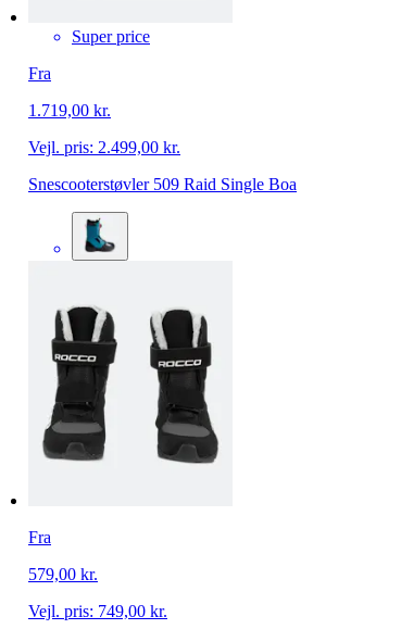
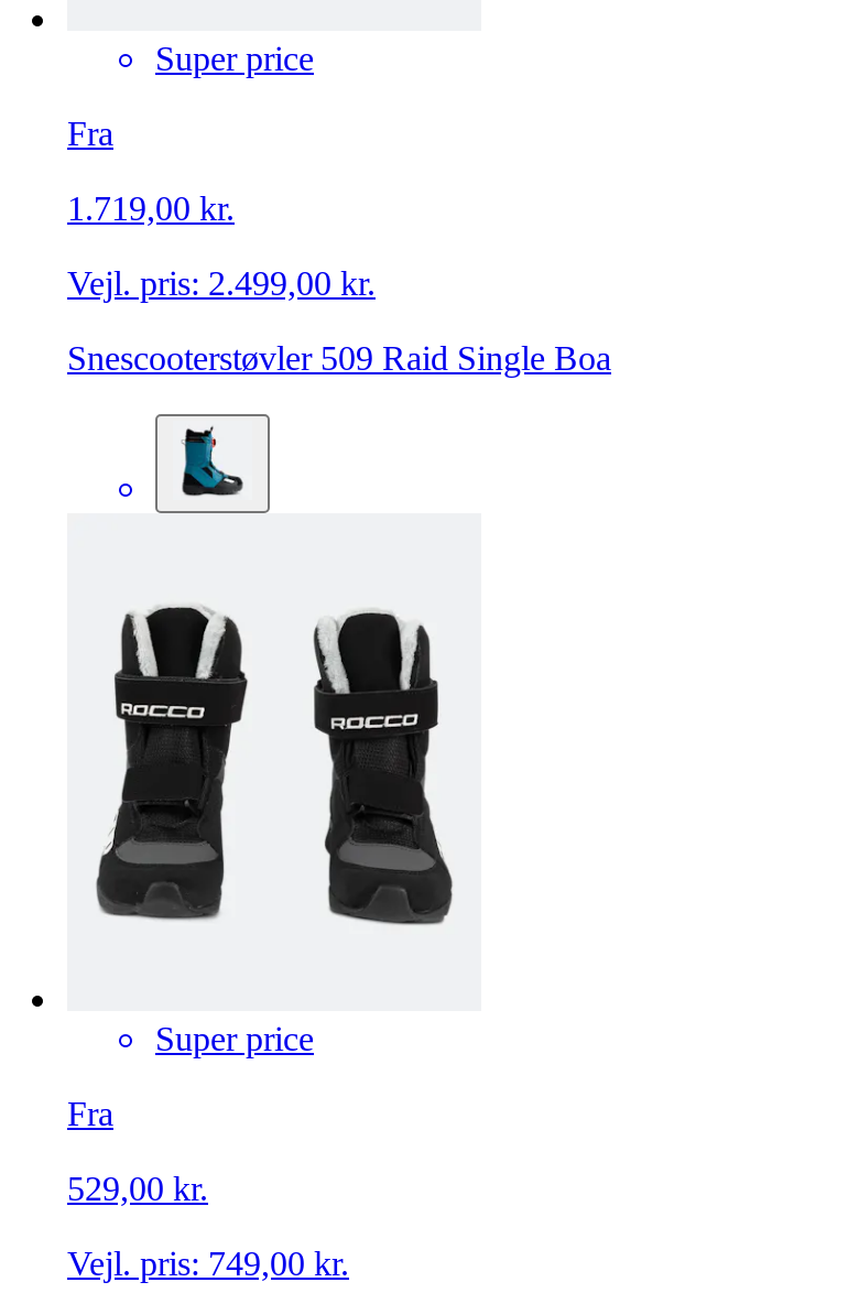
+ Super price

- 579,00 kr.
+ 529,00 kr.
